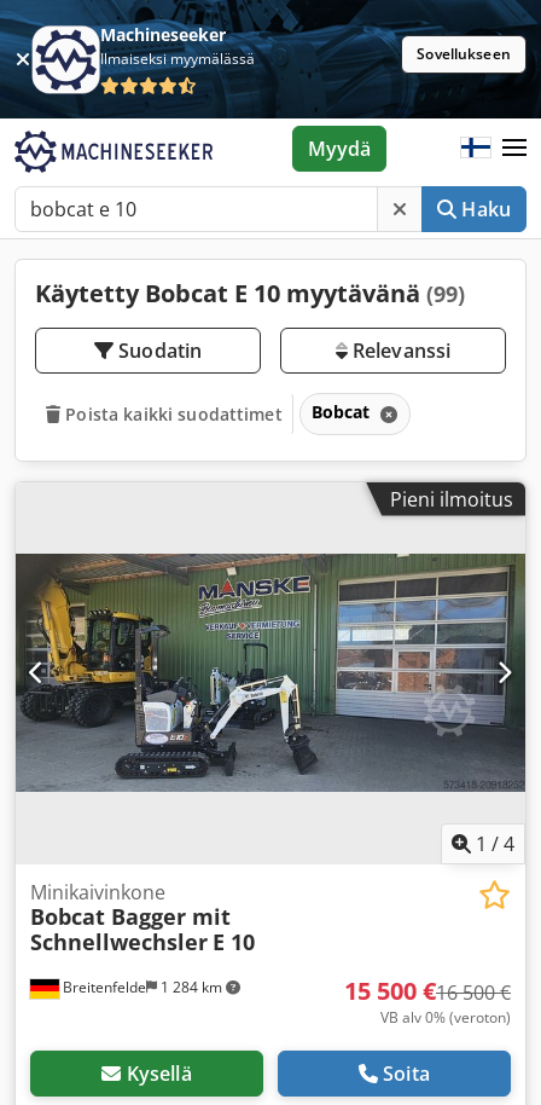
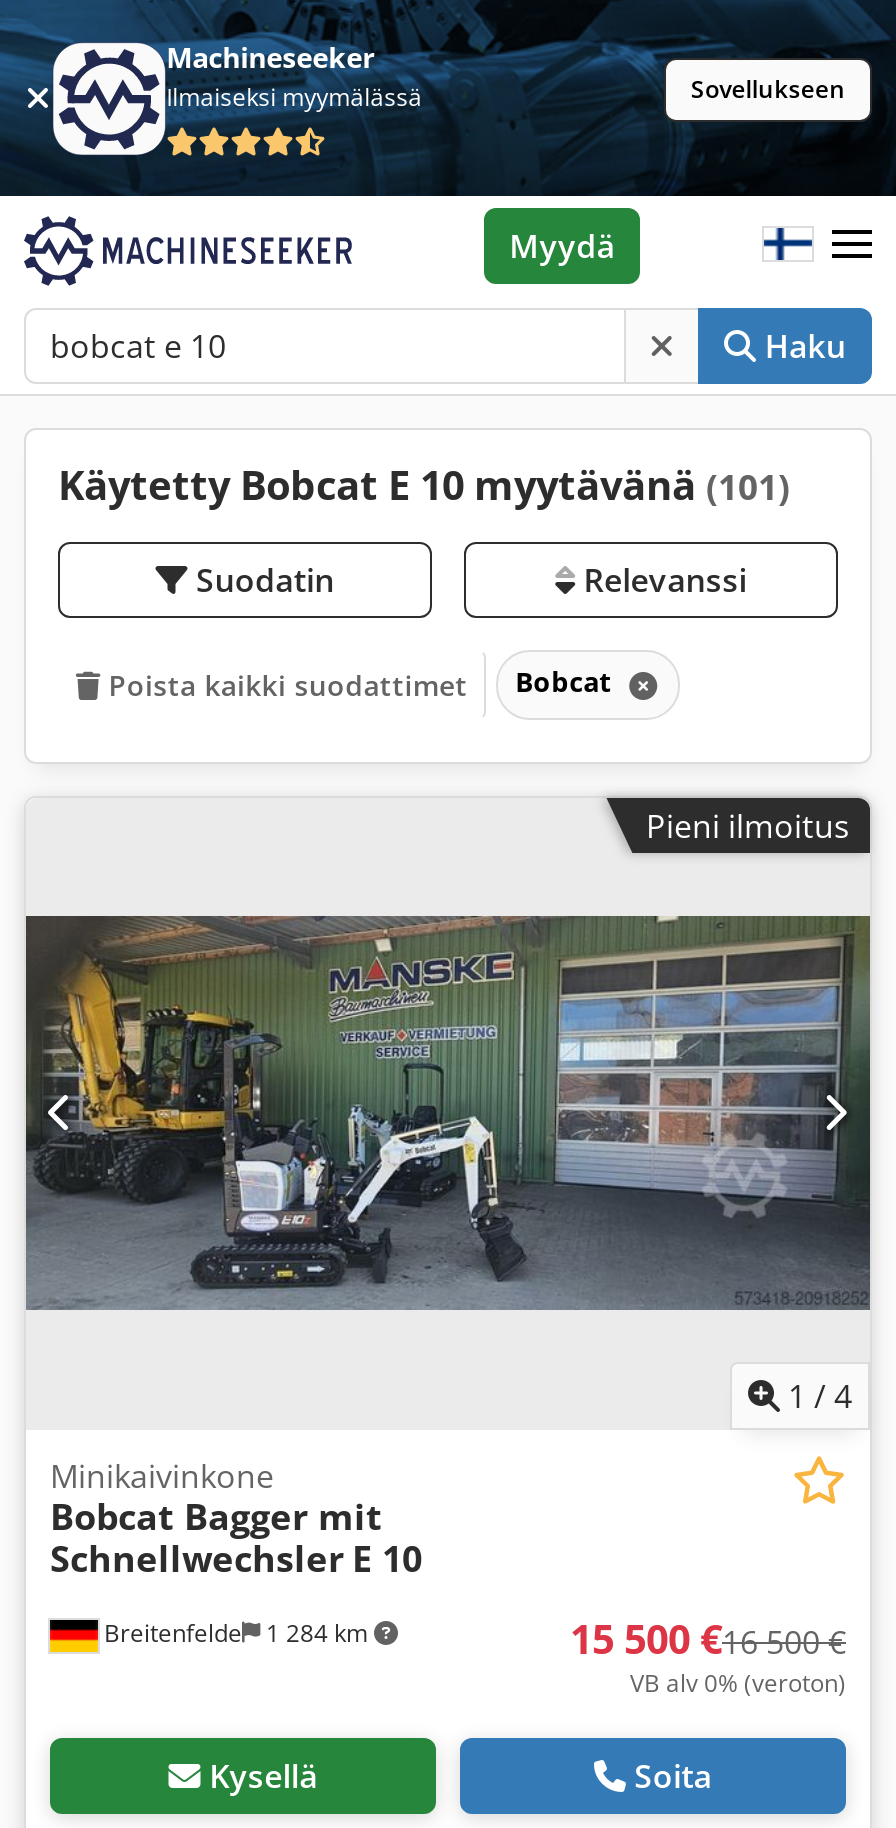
- Käytetty Bobcat E 10 myytävänä (99)
+ Käytetty Bobcat E 10 myytävänä (101)
